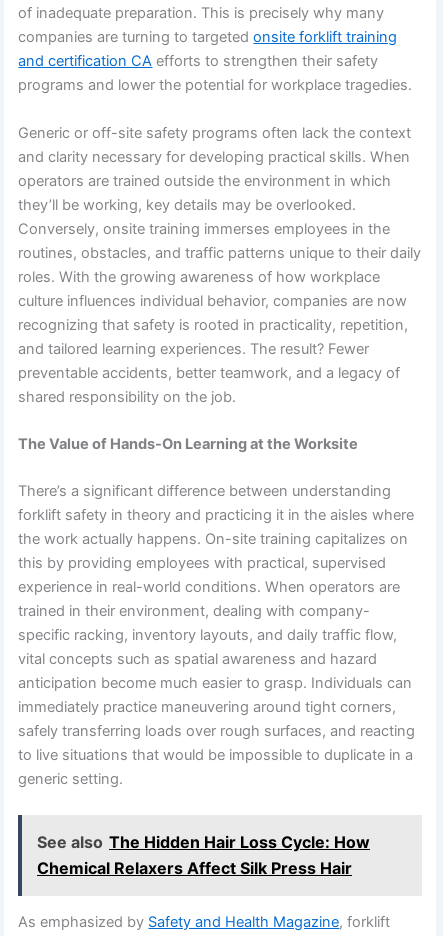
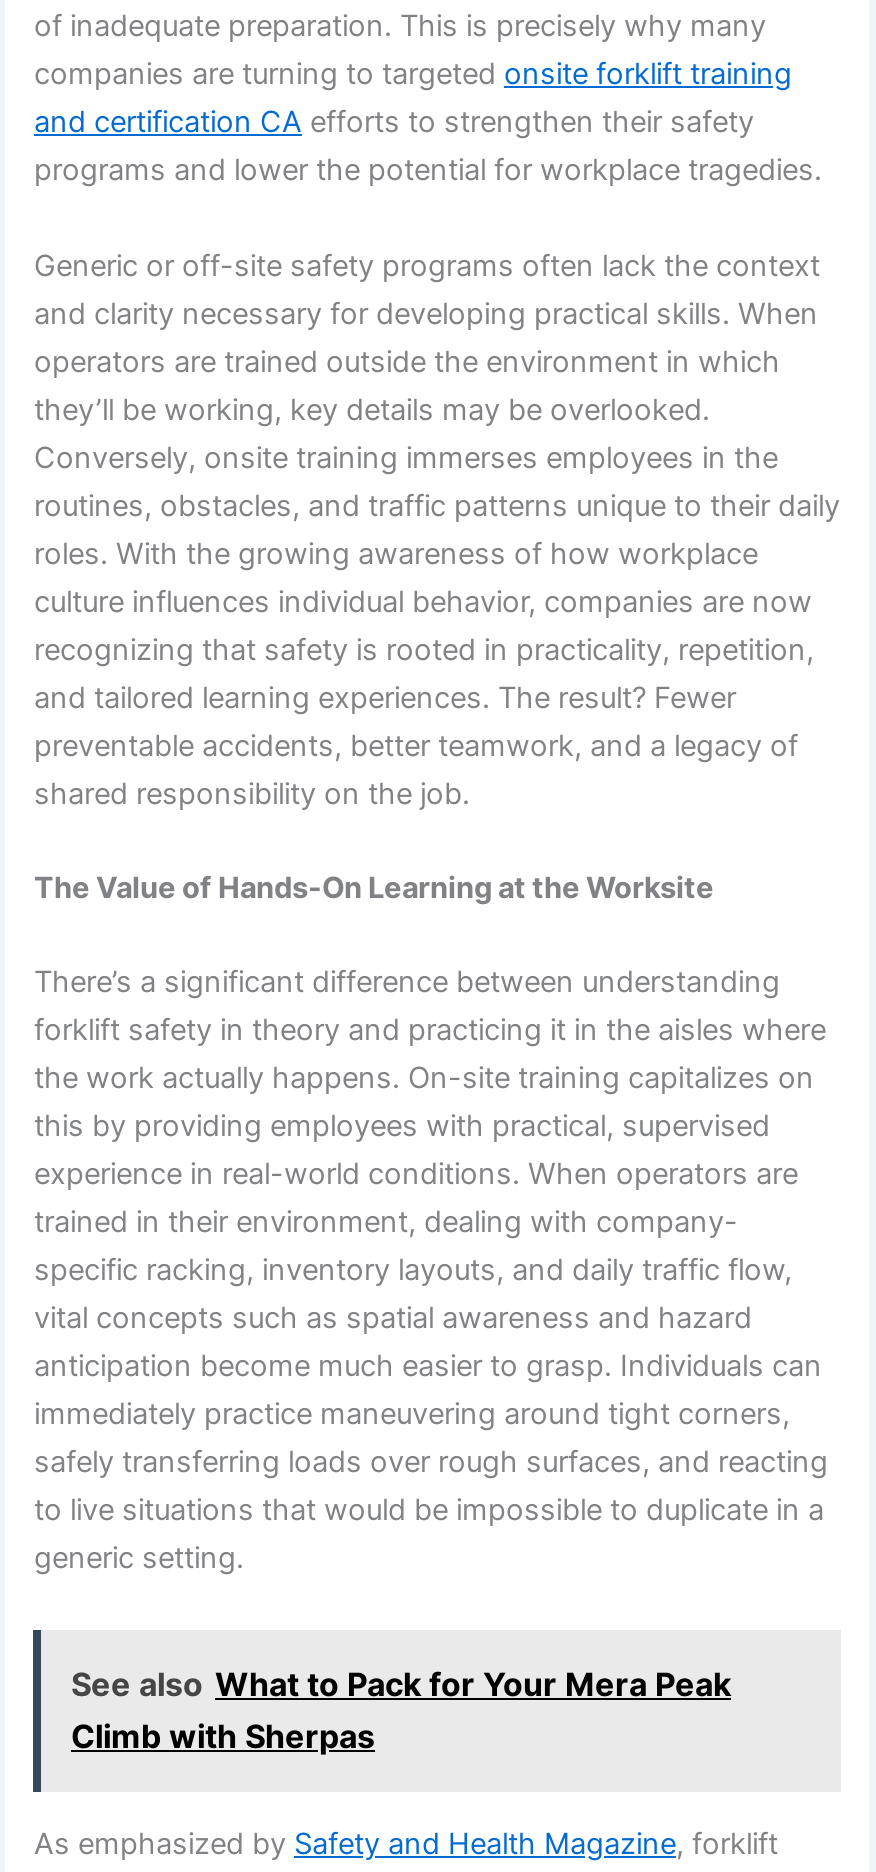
- See also The Hidden Hair Loss Cycle: How
- Chemical Relaxers Affect Silk Press Hair
+ See also What to Pack for Your Mera Peak
+ Climb with Sherpas
